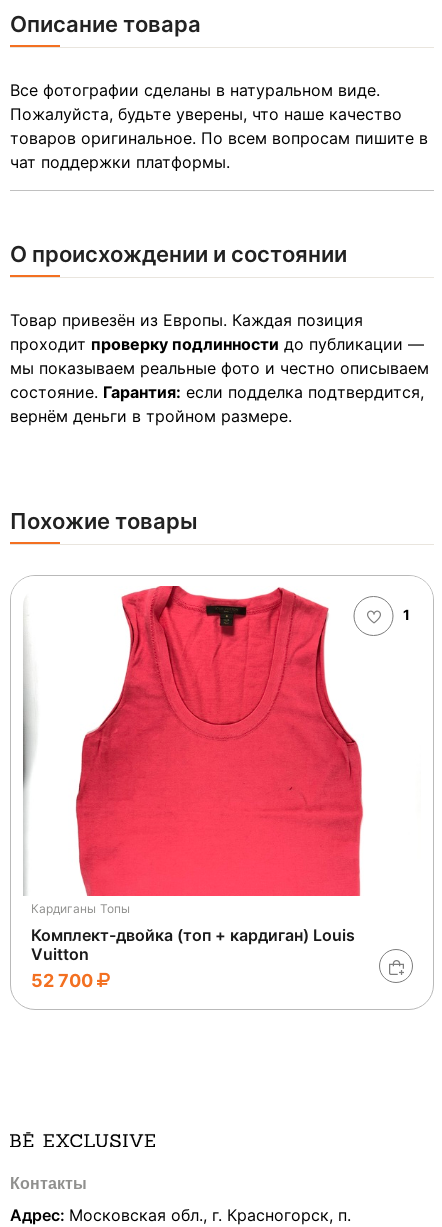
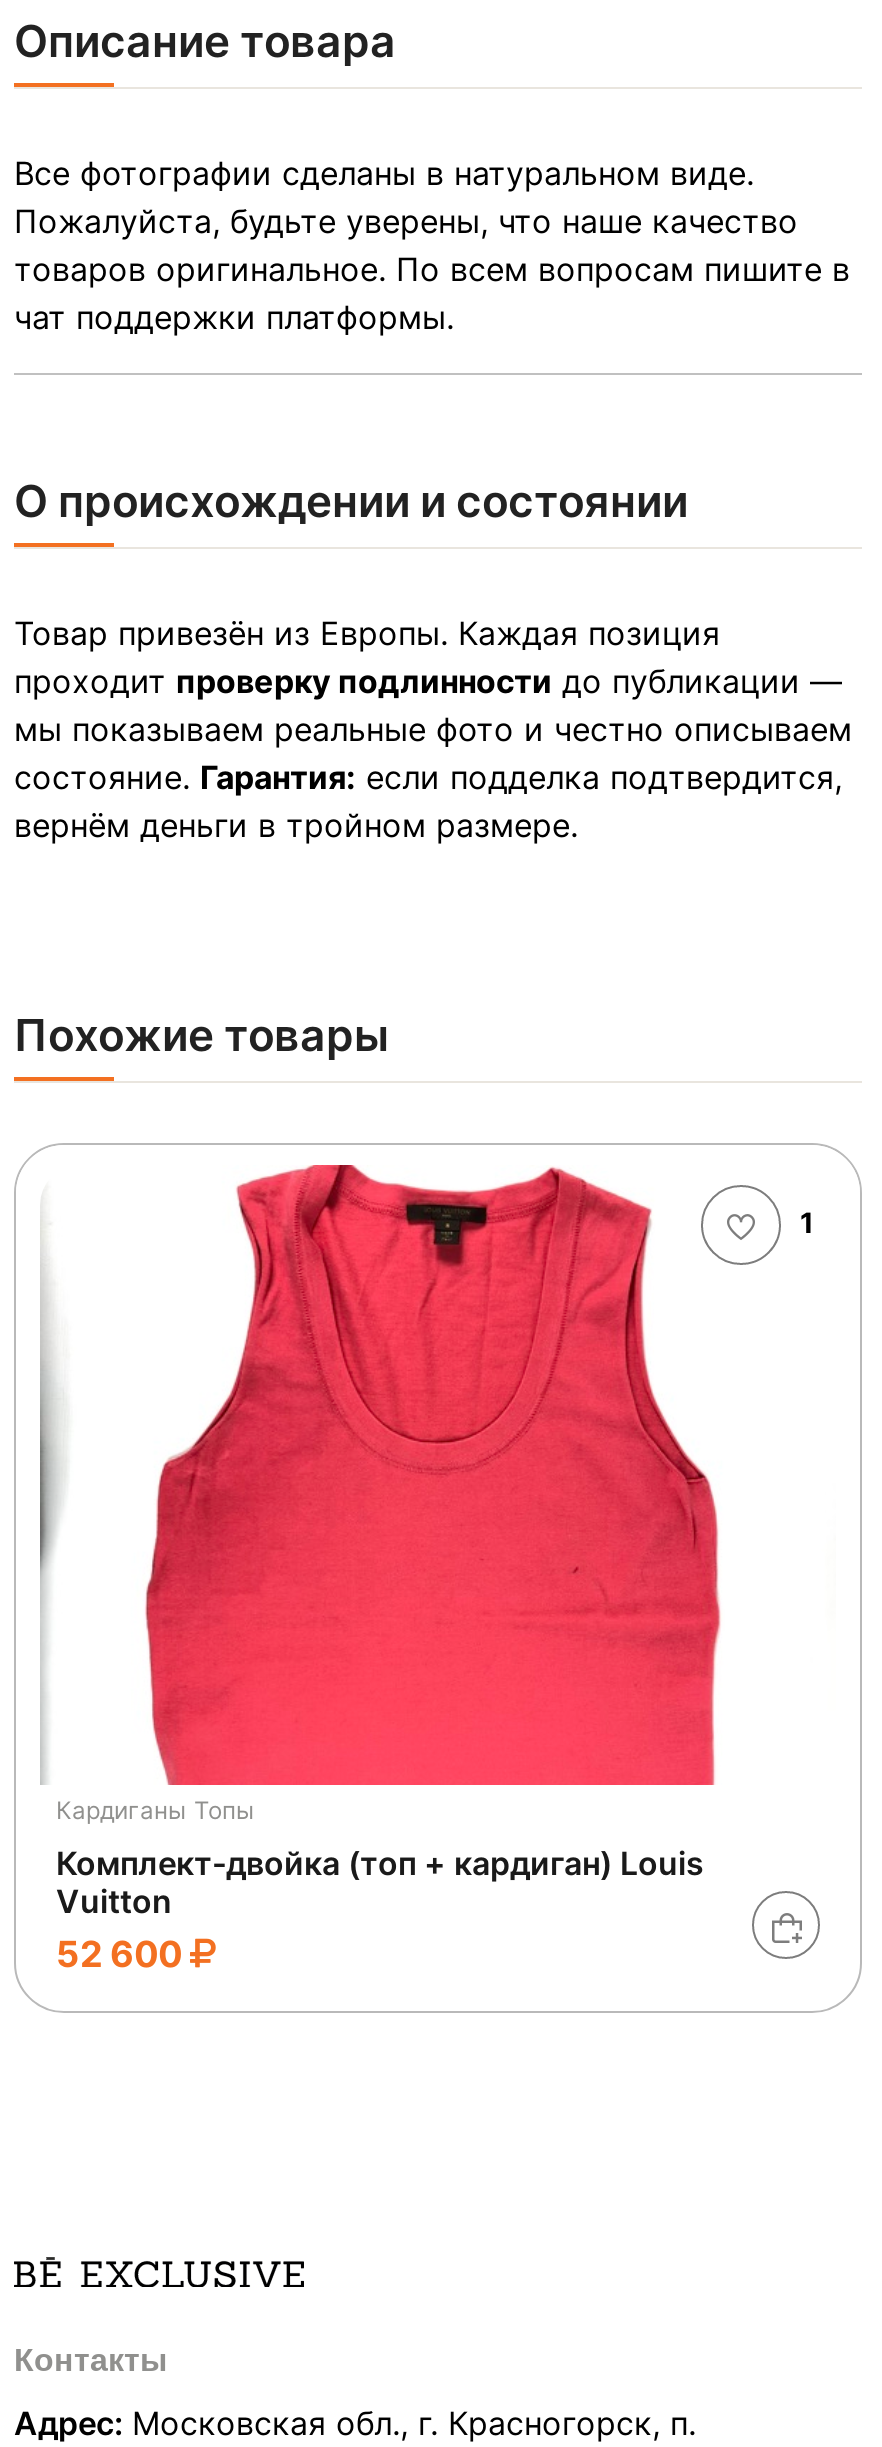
- 52 700
+ 52 600
